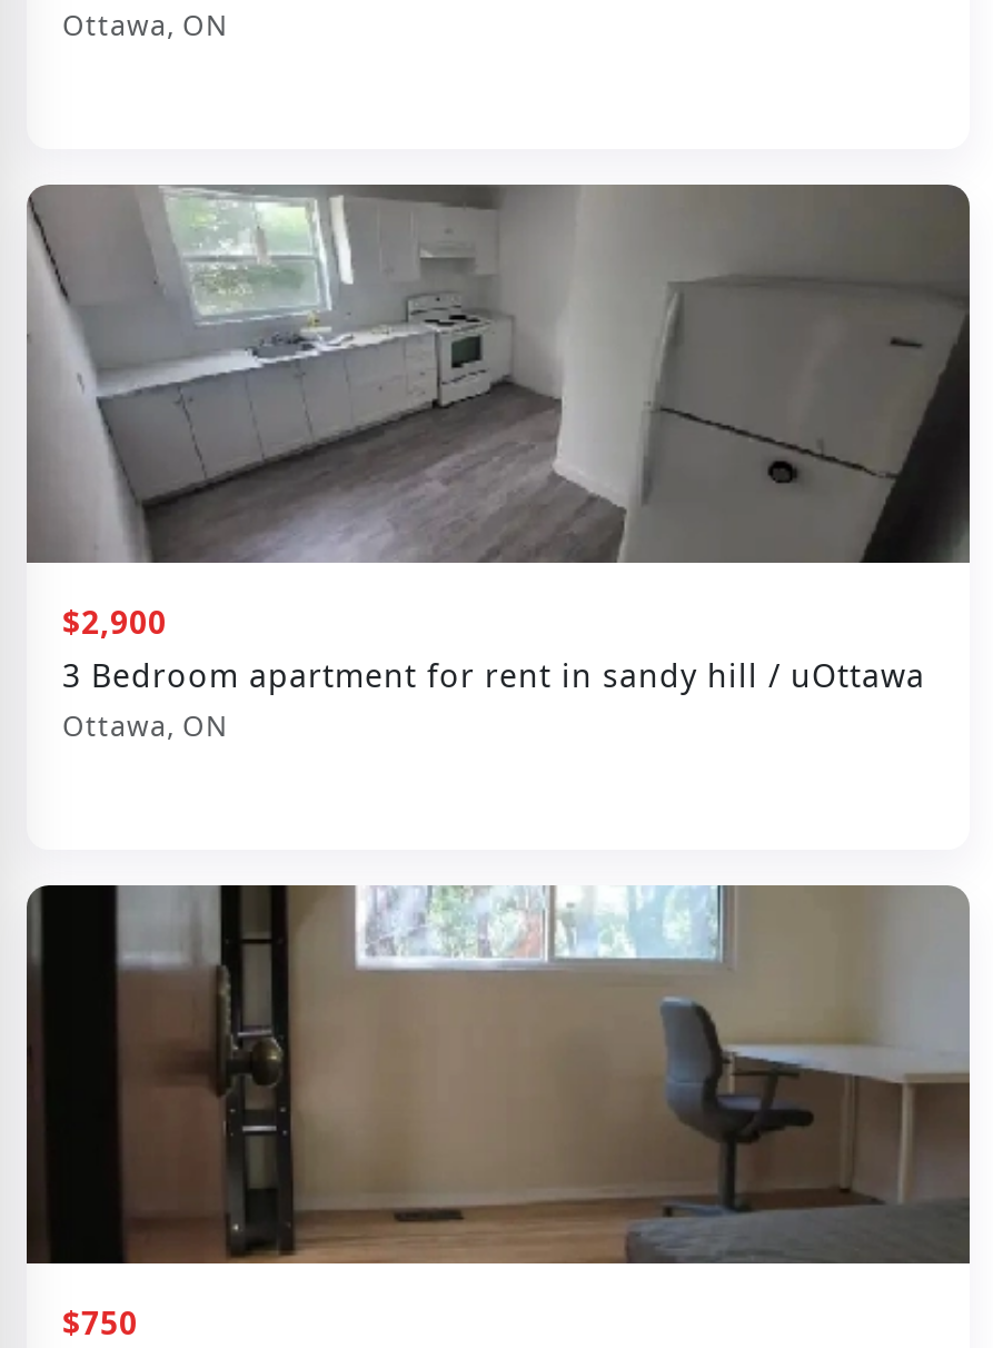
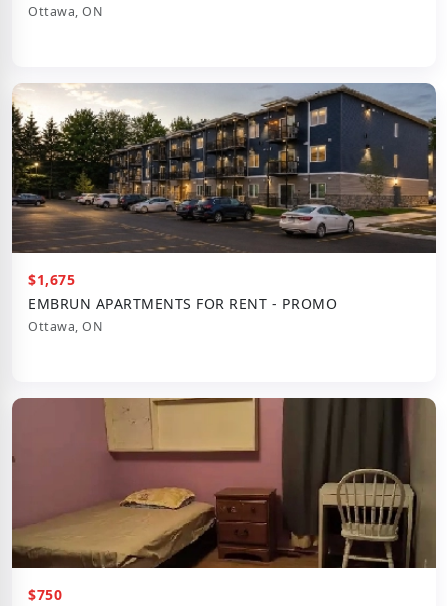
- [image]
- $2,900
- 3 Bedroom apartment for rent in sandy hill / uOttawa
+ [image]
+ $1,675
+ EMBRUN APARTMENTS FOR RENT - PROMO

- [image]
+ [image]
